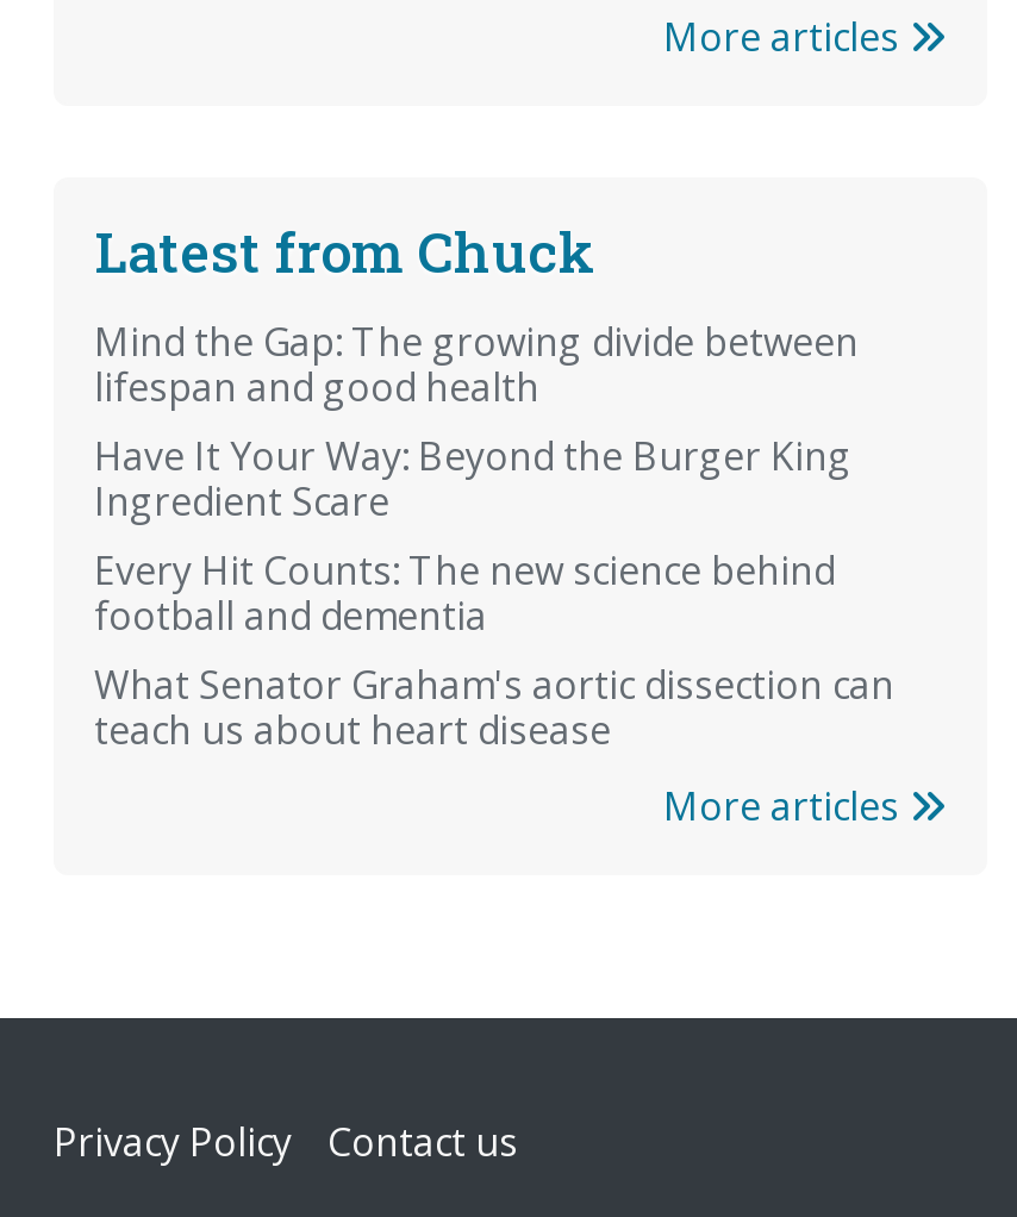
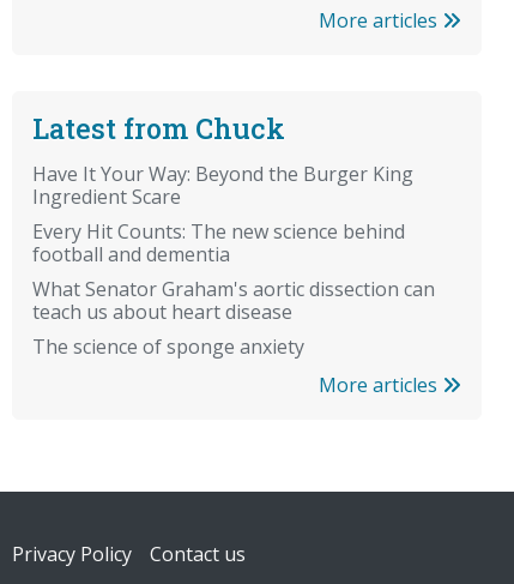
- Mind the Gap: The growing divide between
- lifespan and good health

moved up: Have It Your Way: Beyond the Burger King | Ingredient Scare | Every Hit Counts: The new science behind | football and dementia | What Senator Graham's aortic dissection can | teach us about heart disease

+ The science of sponge anxiety
